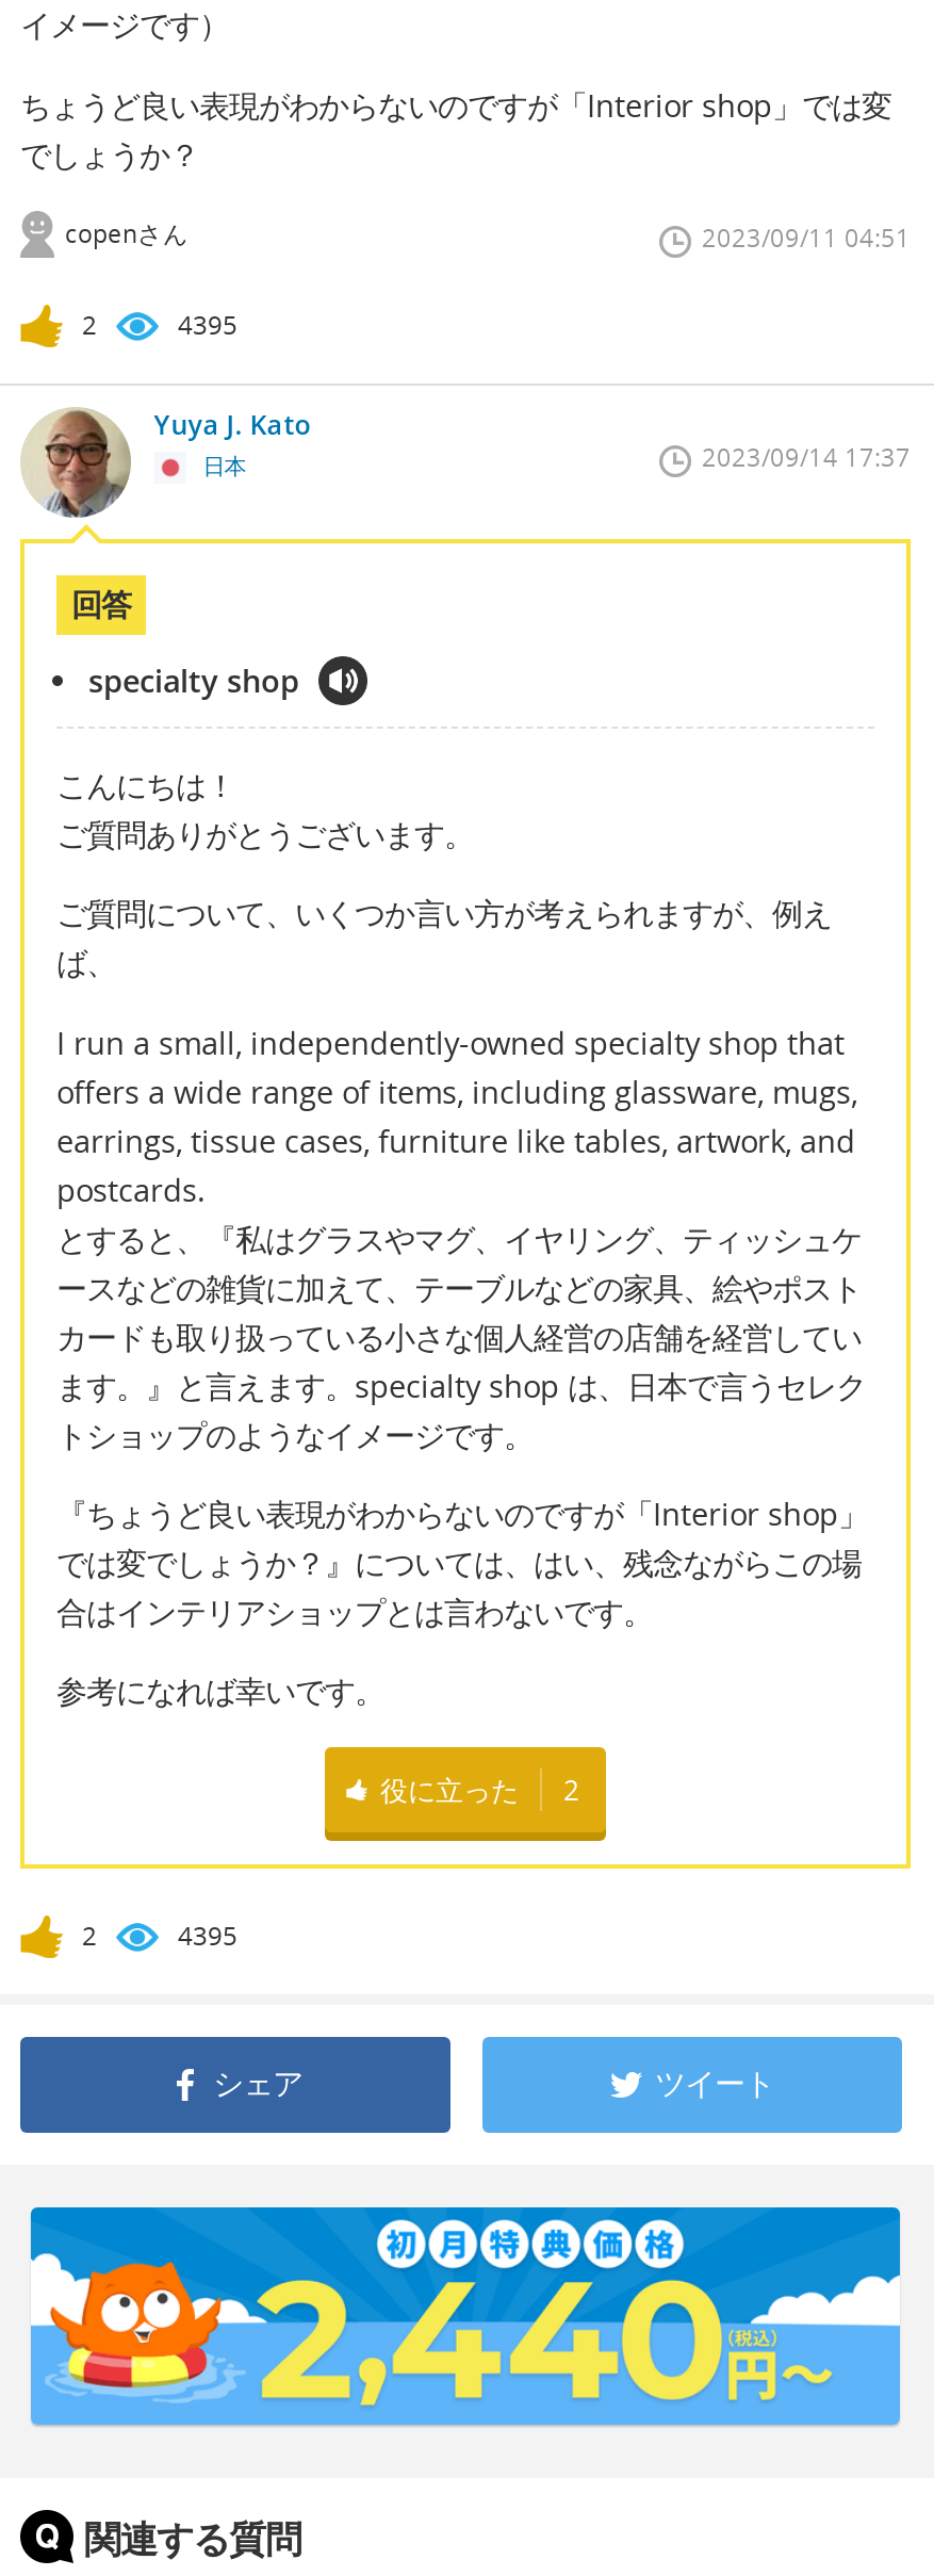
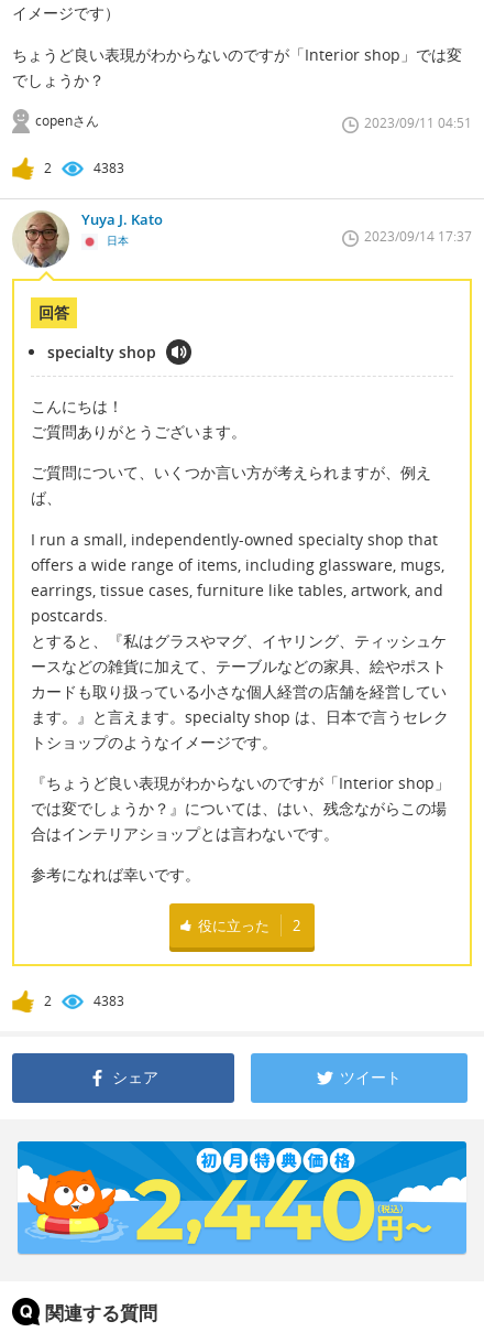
- 4395
+ 4383

- 4395
+ 4383
